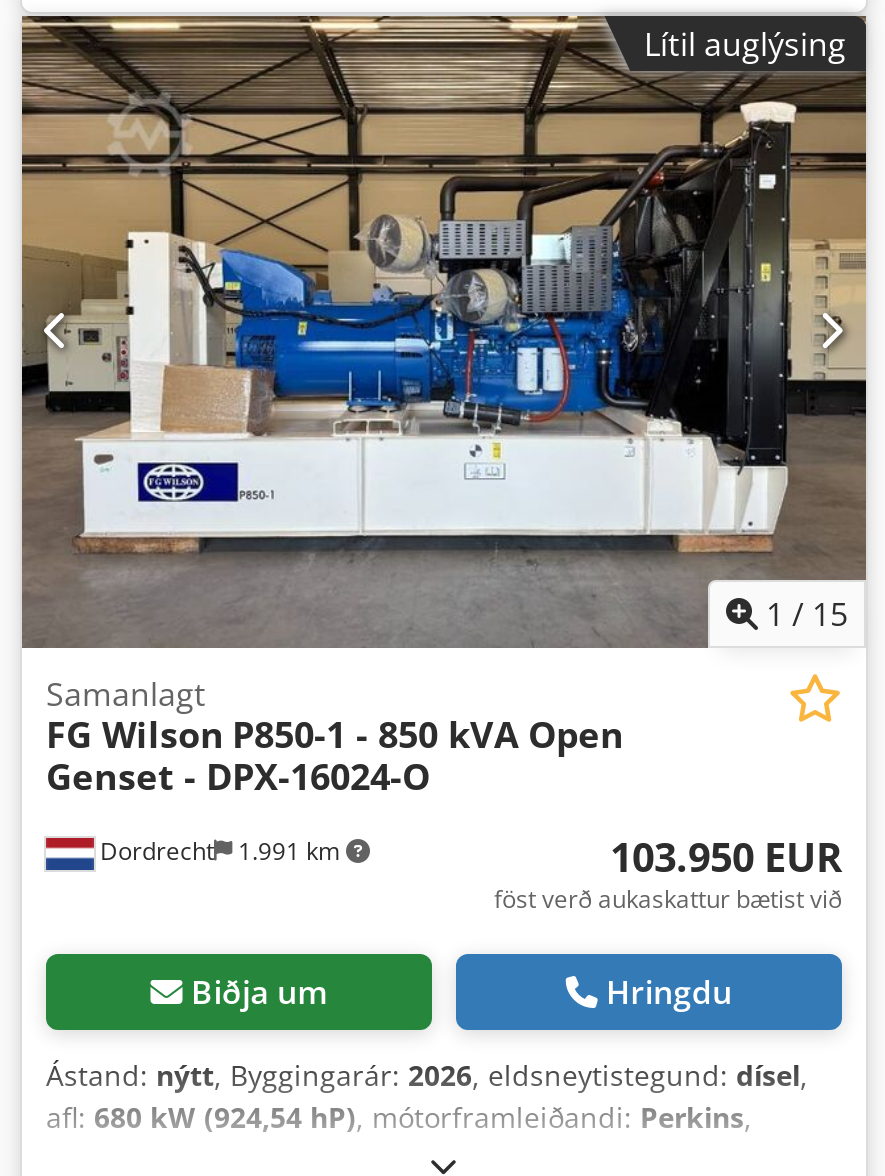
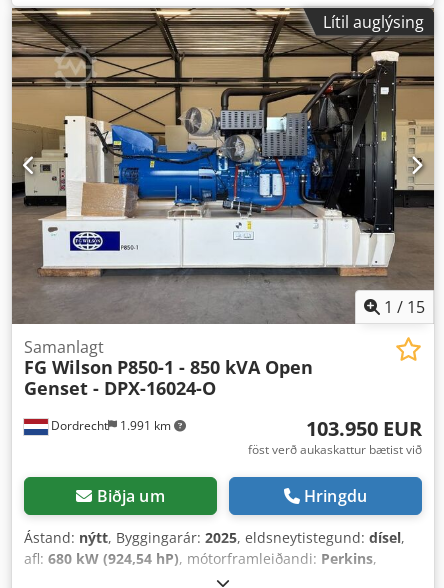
- Ástand: nýtt, Byggingarár: 2026, eldsneytistegund: dísel,
+ Ástand: nýtt, Byggingarár: 2025, eldsneytistegund: dísel,
